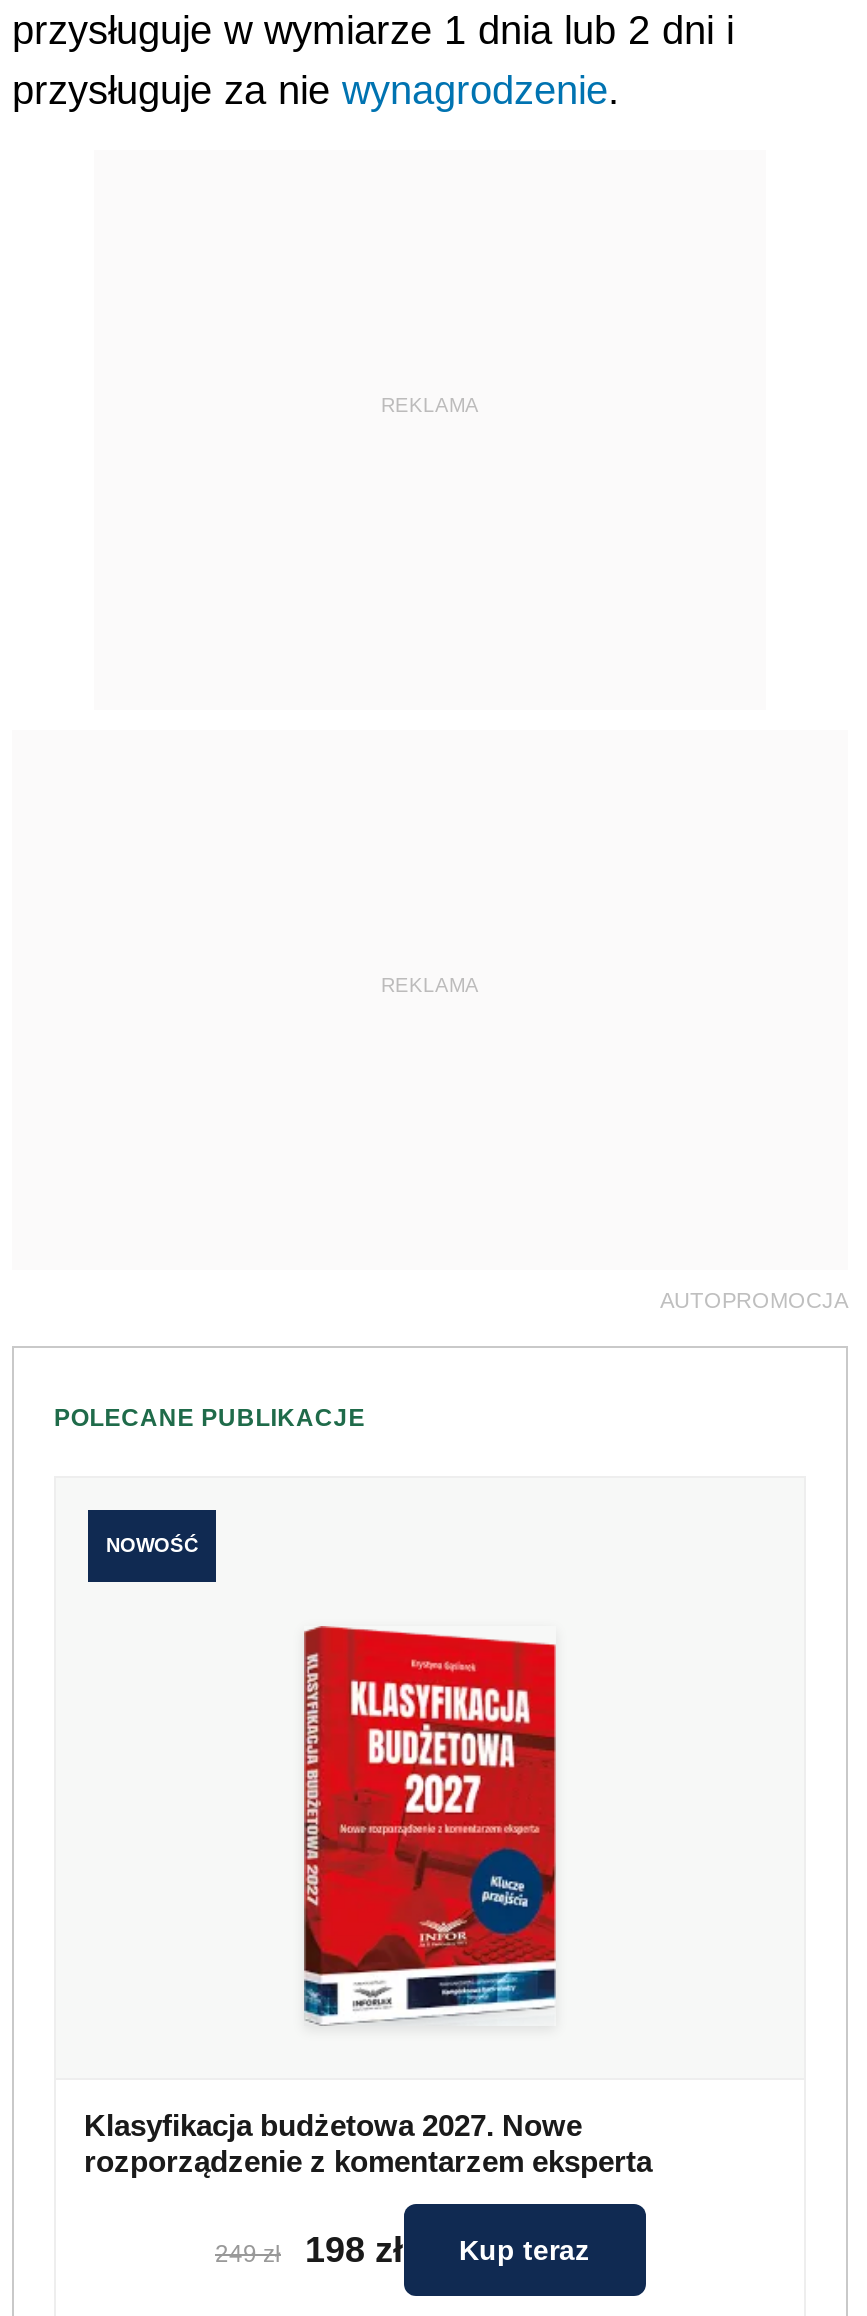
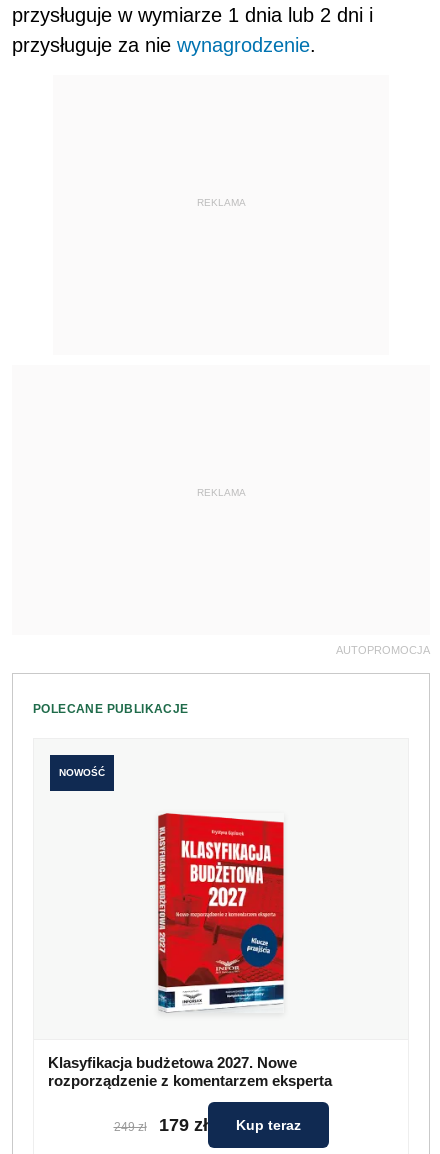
- 198 zł
+ 179 zł
